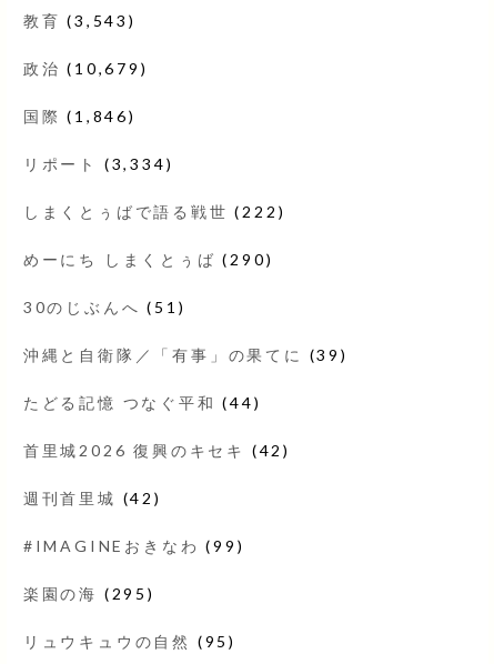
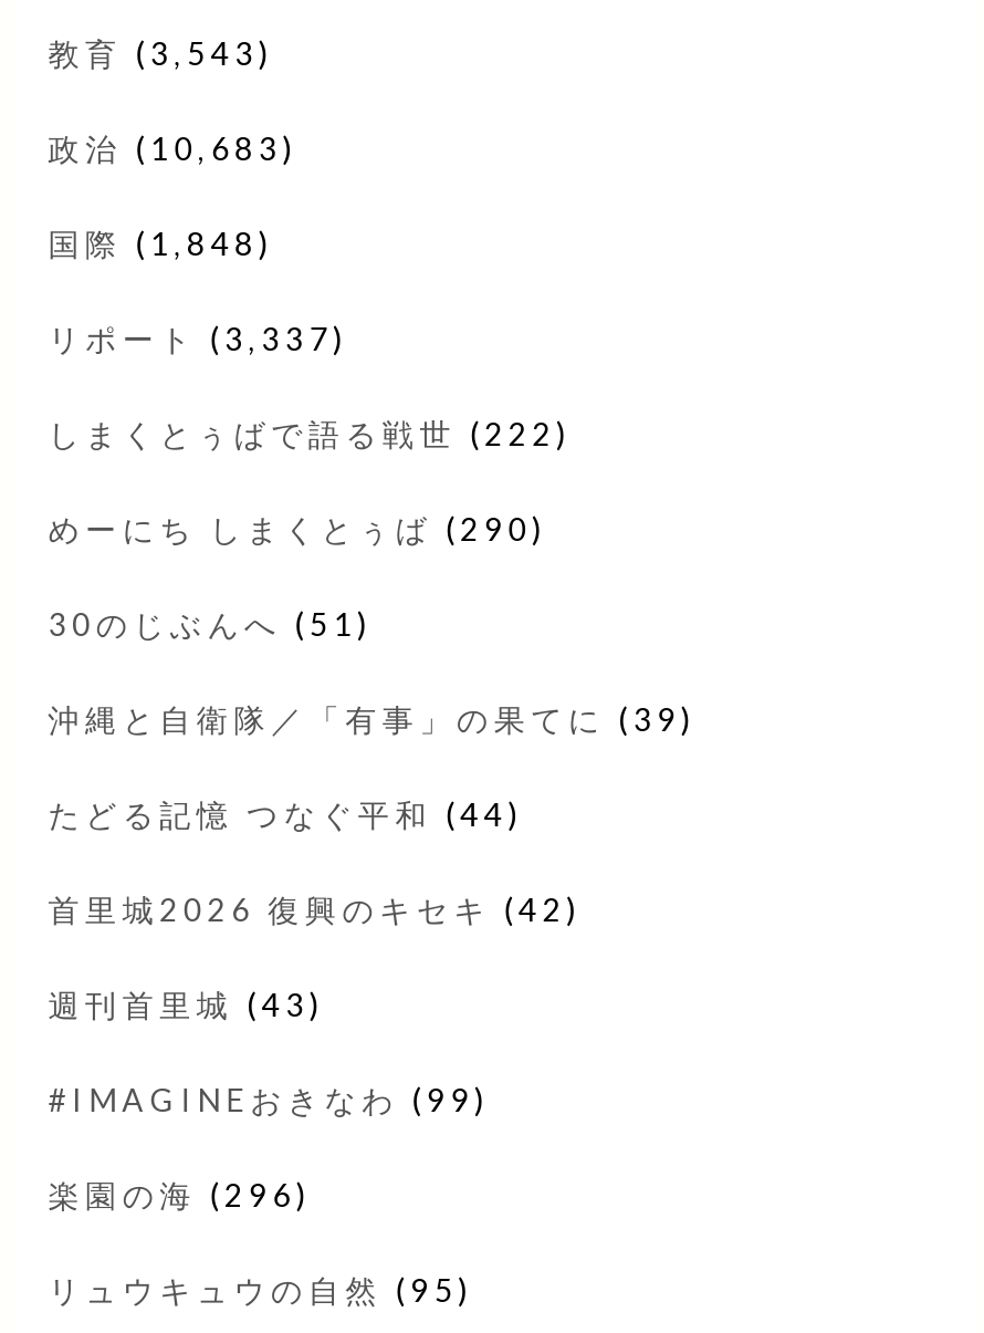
- 政治(10,679)
+ 政治(10,683)

- 国際(1,846)
+ 国際(1,848)

- リポート(3,334)
+ リポート(3,337)

- 週刊首里城(42)
+ 週刊首里城(43)

- 楽園の海(295)
+ 楽園の海(296)
